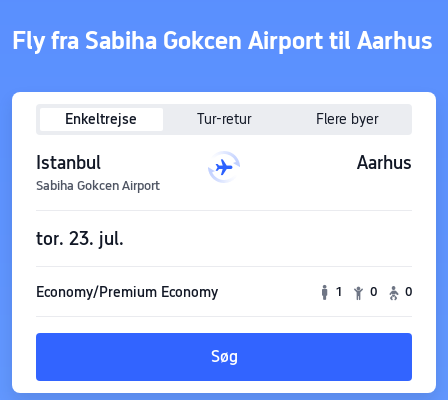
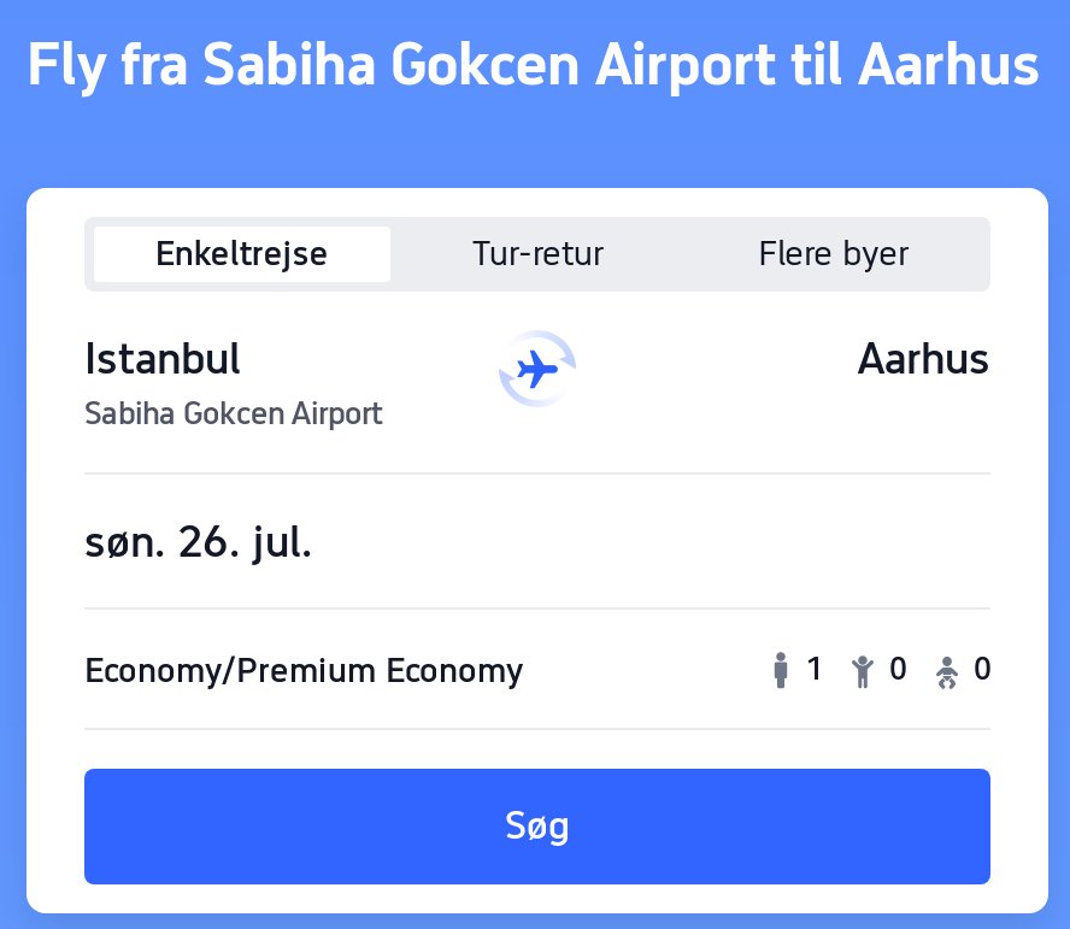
- tor. 23. jul.
+ søn. 26. jul.
